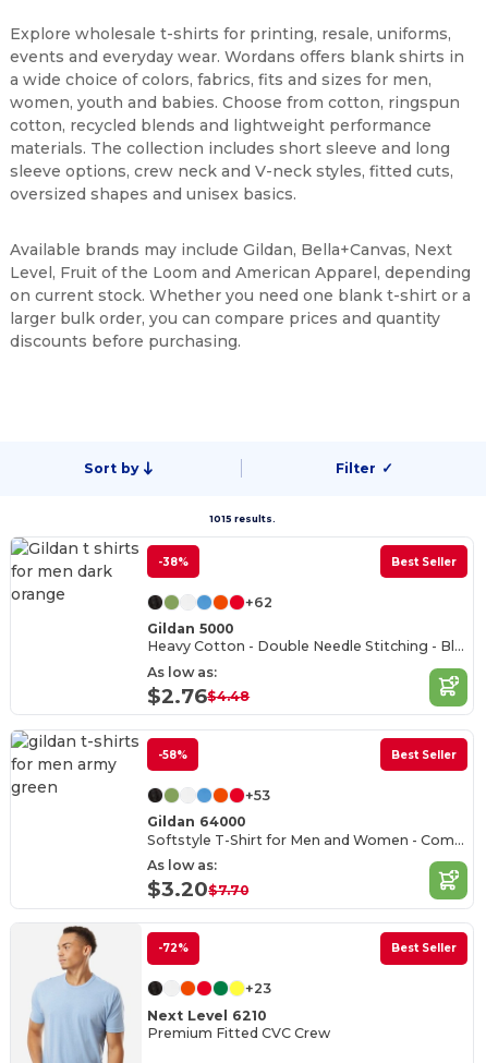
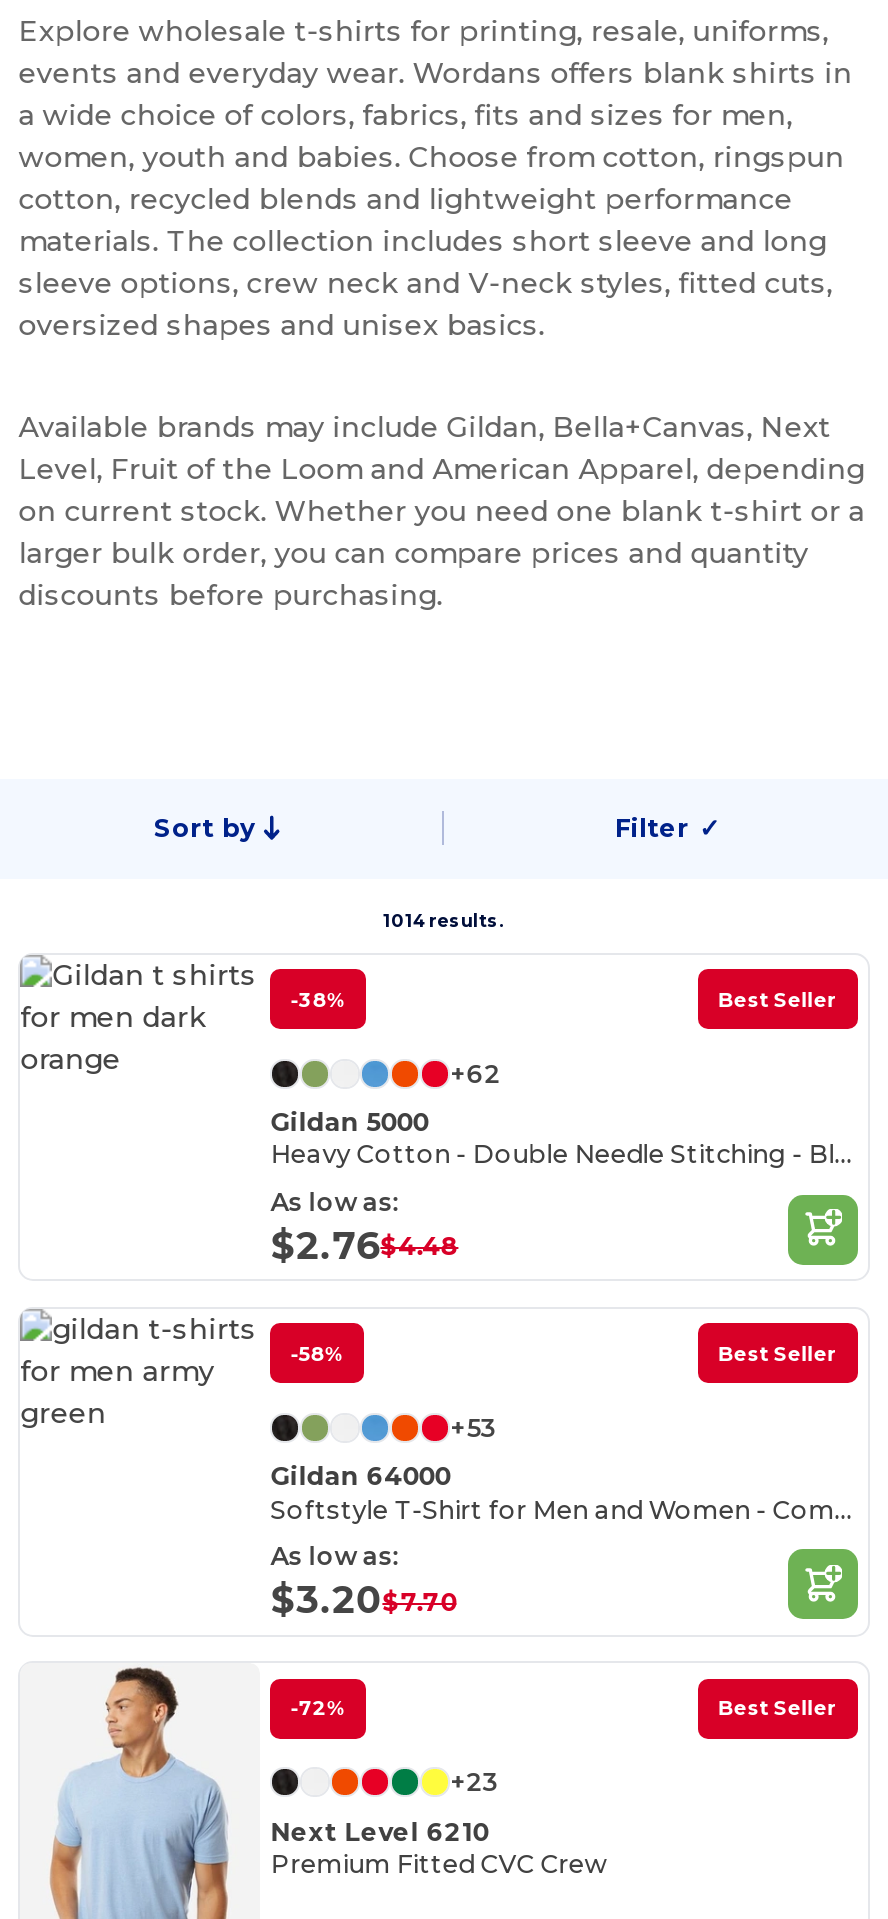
- 1015 results.
+ 1014 results.
